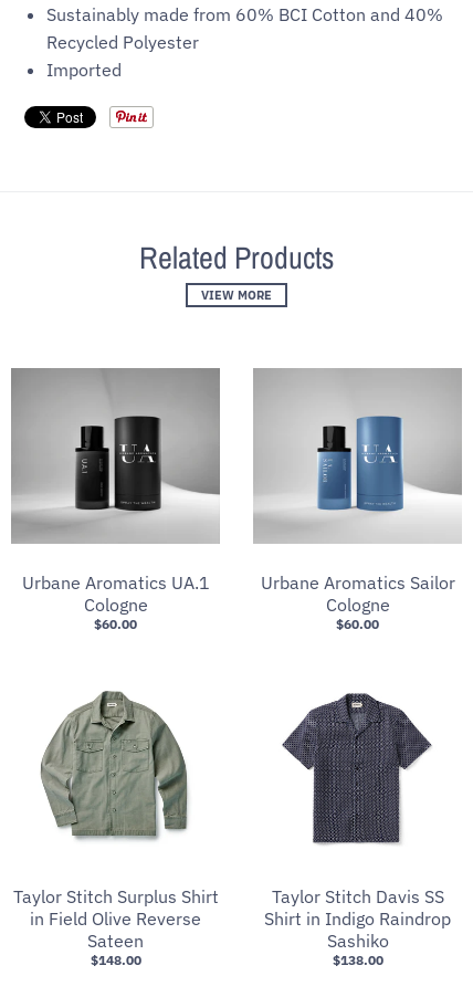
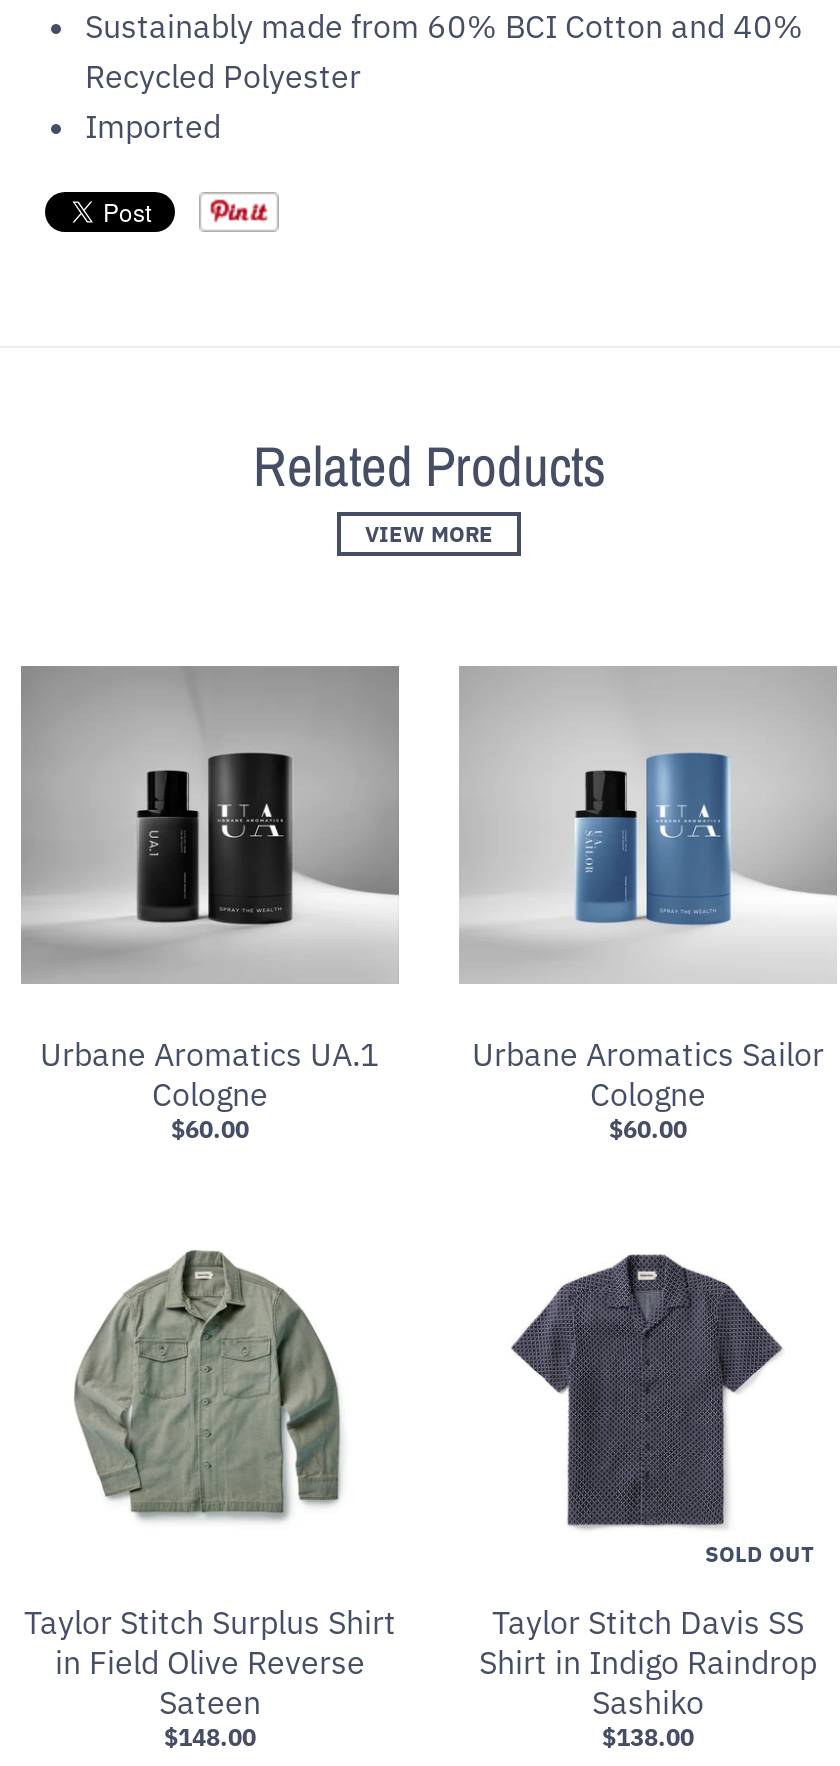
+ SOLD OUT
